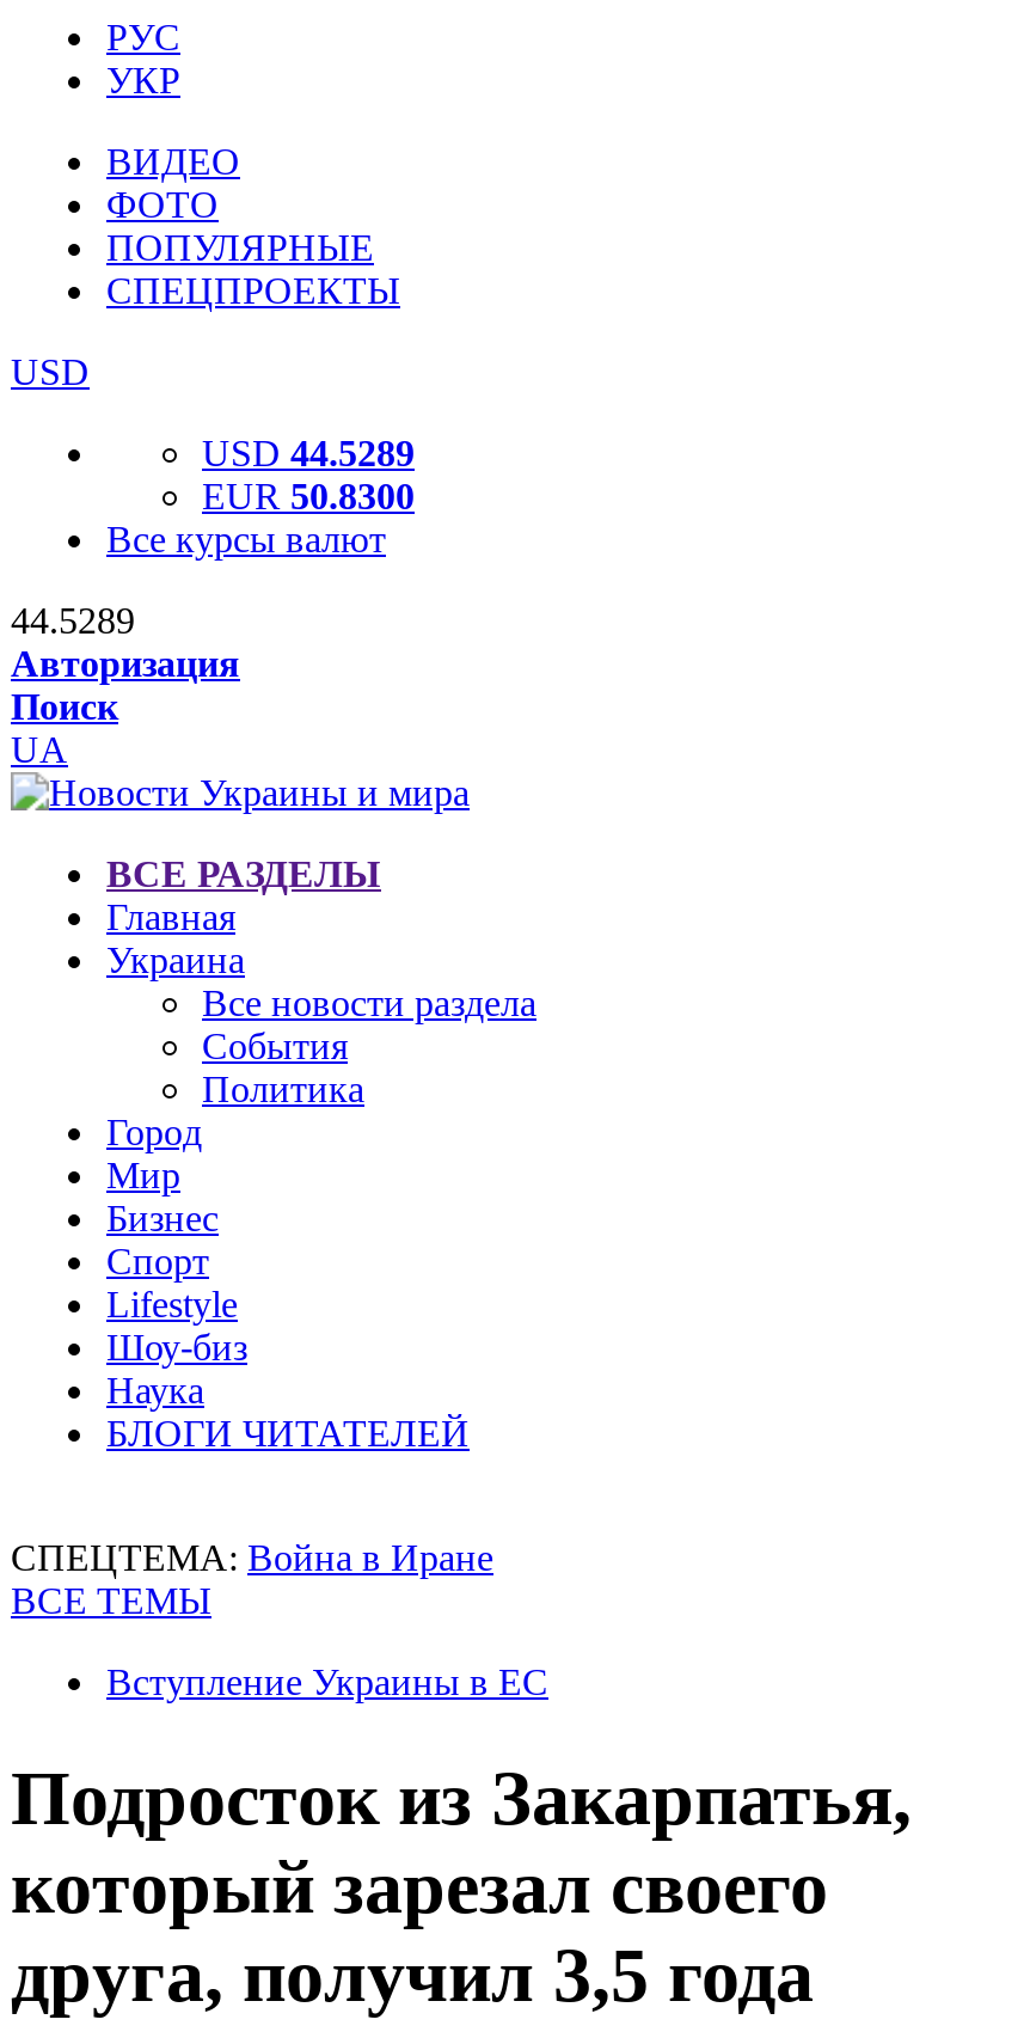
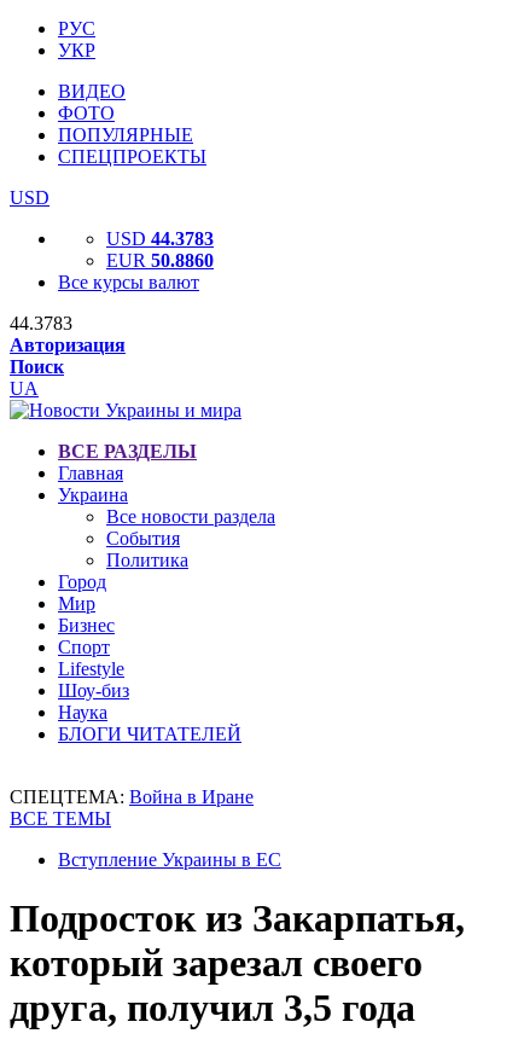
- USD 44.5289
+ USD 44.3783

- EUR 50.8300
+ EUR 50.8860

- 44.5289
+ 44.3783
